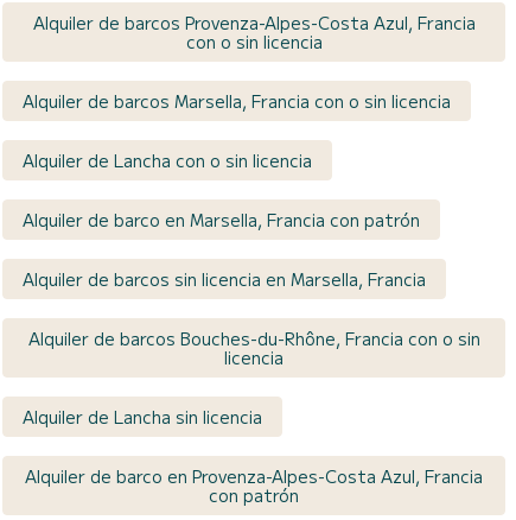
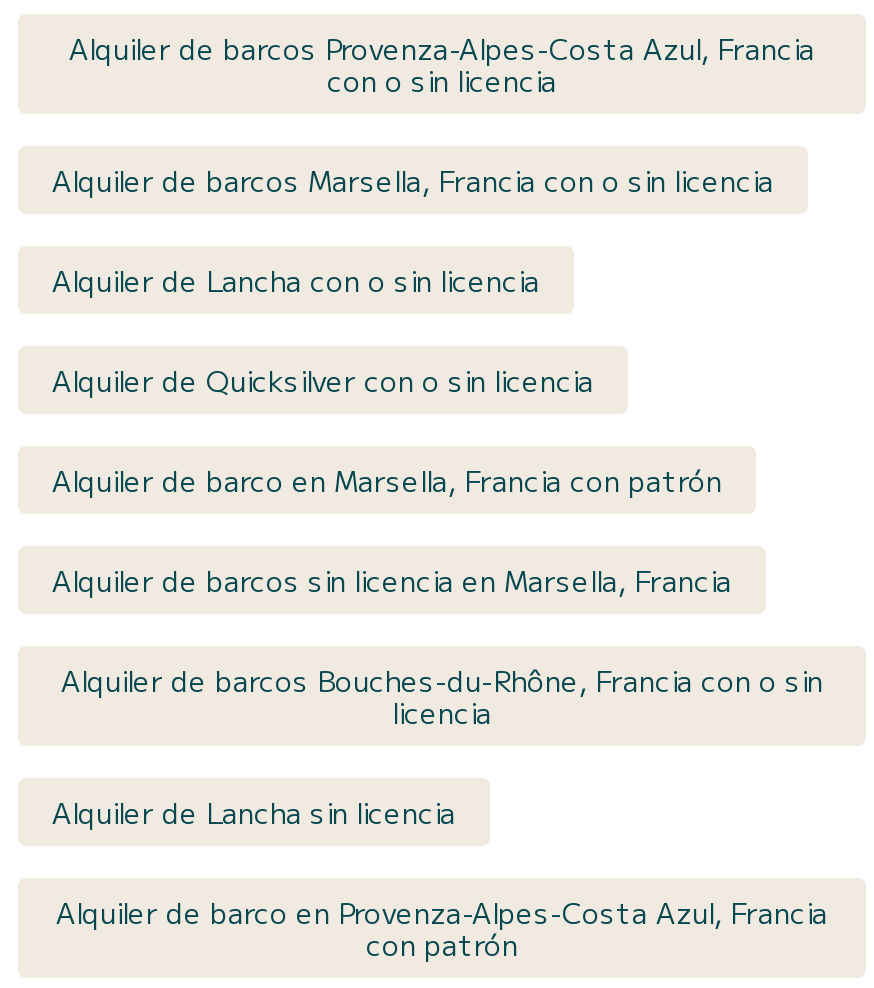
+ Alquiler de Quicksilver con o sin licencia
